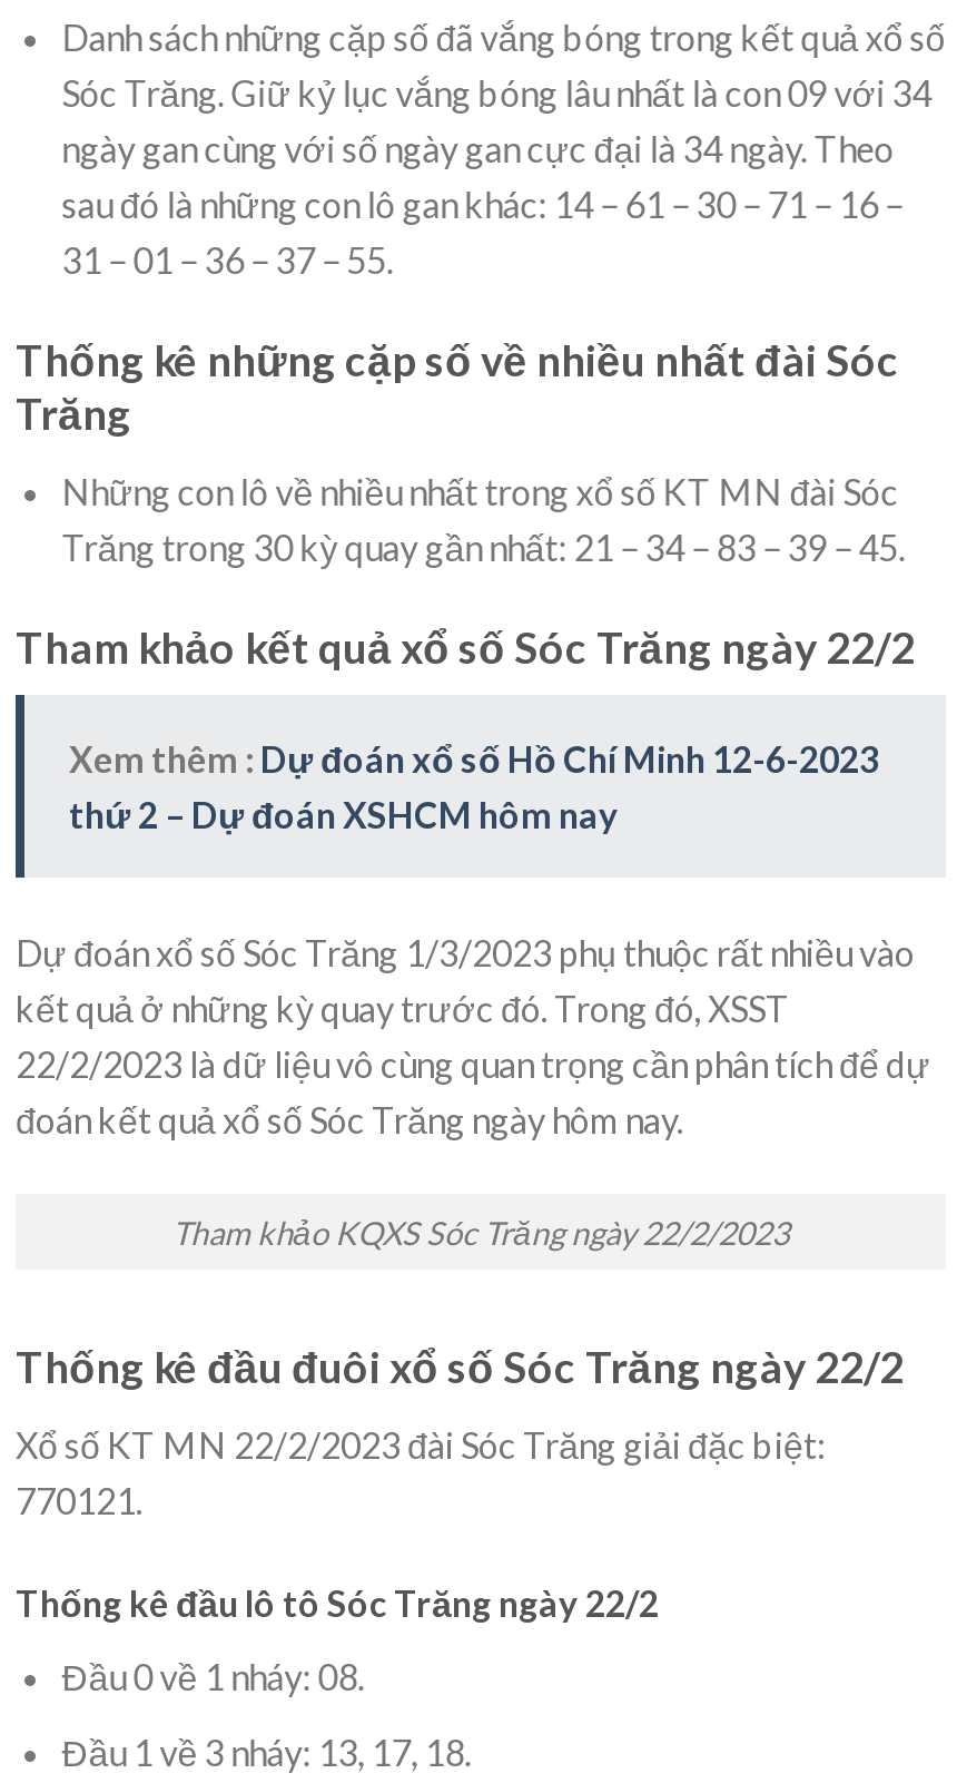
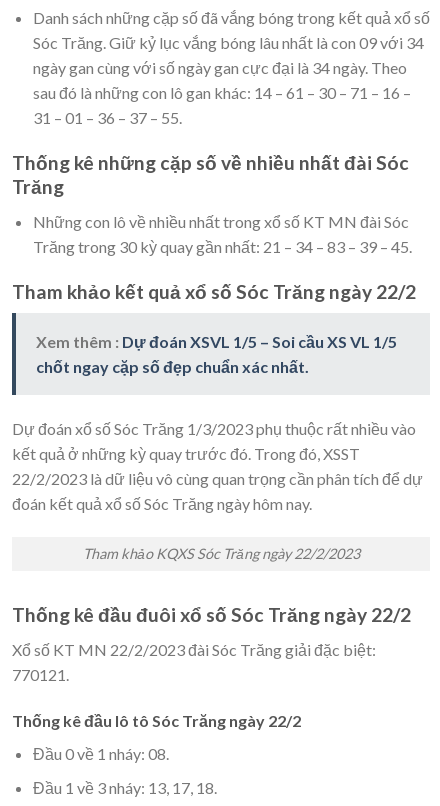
- Xem thêm : Dự đoán xổ số Hồ Chí Minh 12-6-2023
- thứ 2 – Dự đoán XSHCM hôm nay
+ Xem thêm : Dự đoán XSVL 1/5 – Soi cầu XS VL 1/5
+ chốt ngay cặp số đẹp chuẩn xác nhất.
